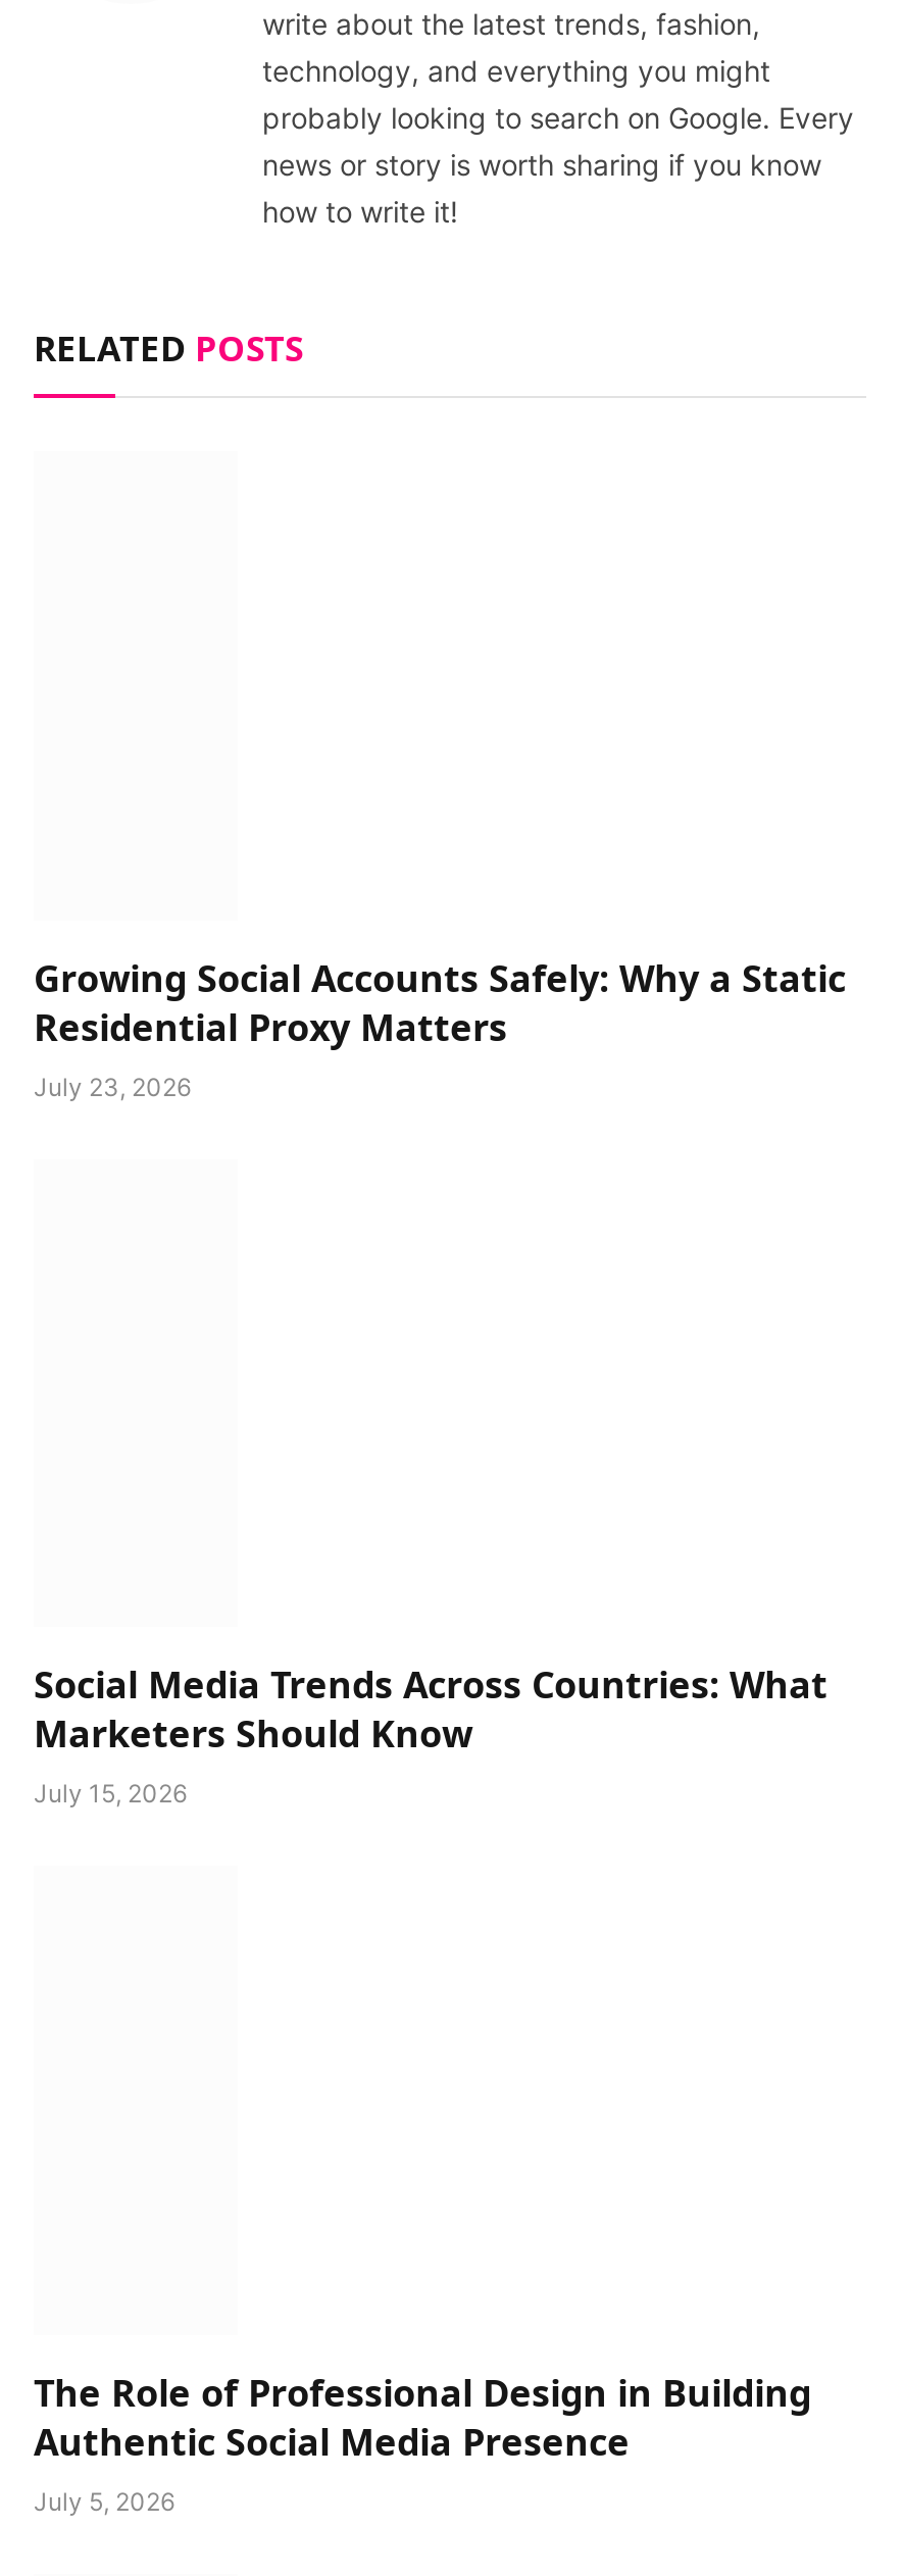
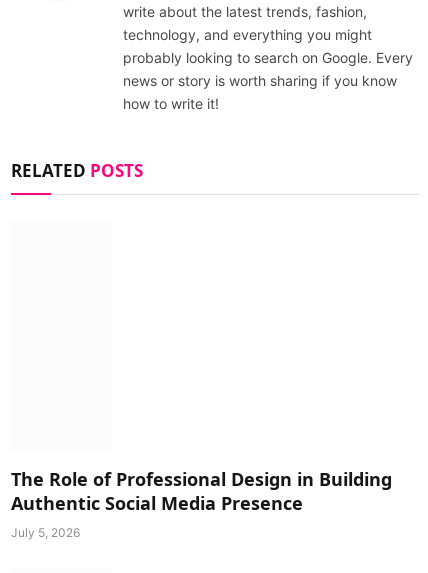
- Growing Social Accounts Safely: Why a Static
- Residential Proxy Matters
- July 23, 2026

- Social Media Trends Across Countries: What
- Marketers Should Know
- July 15, 2026
